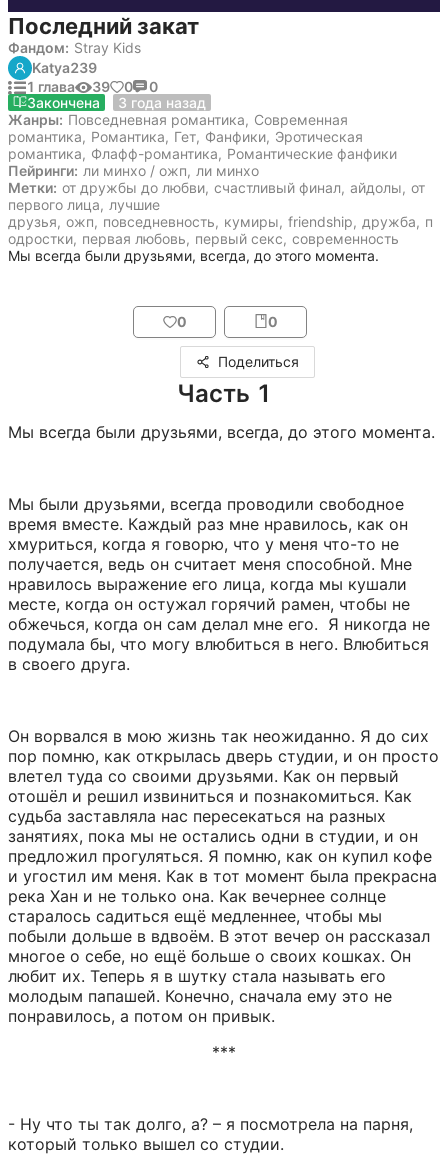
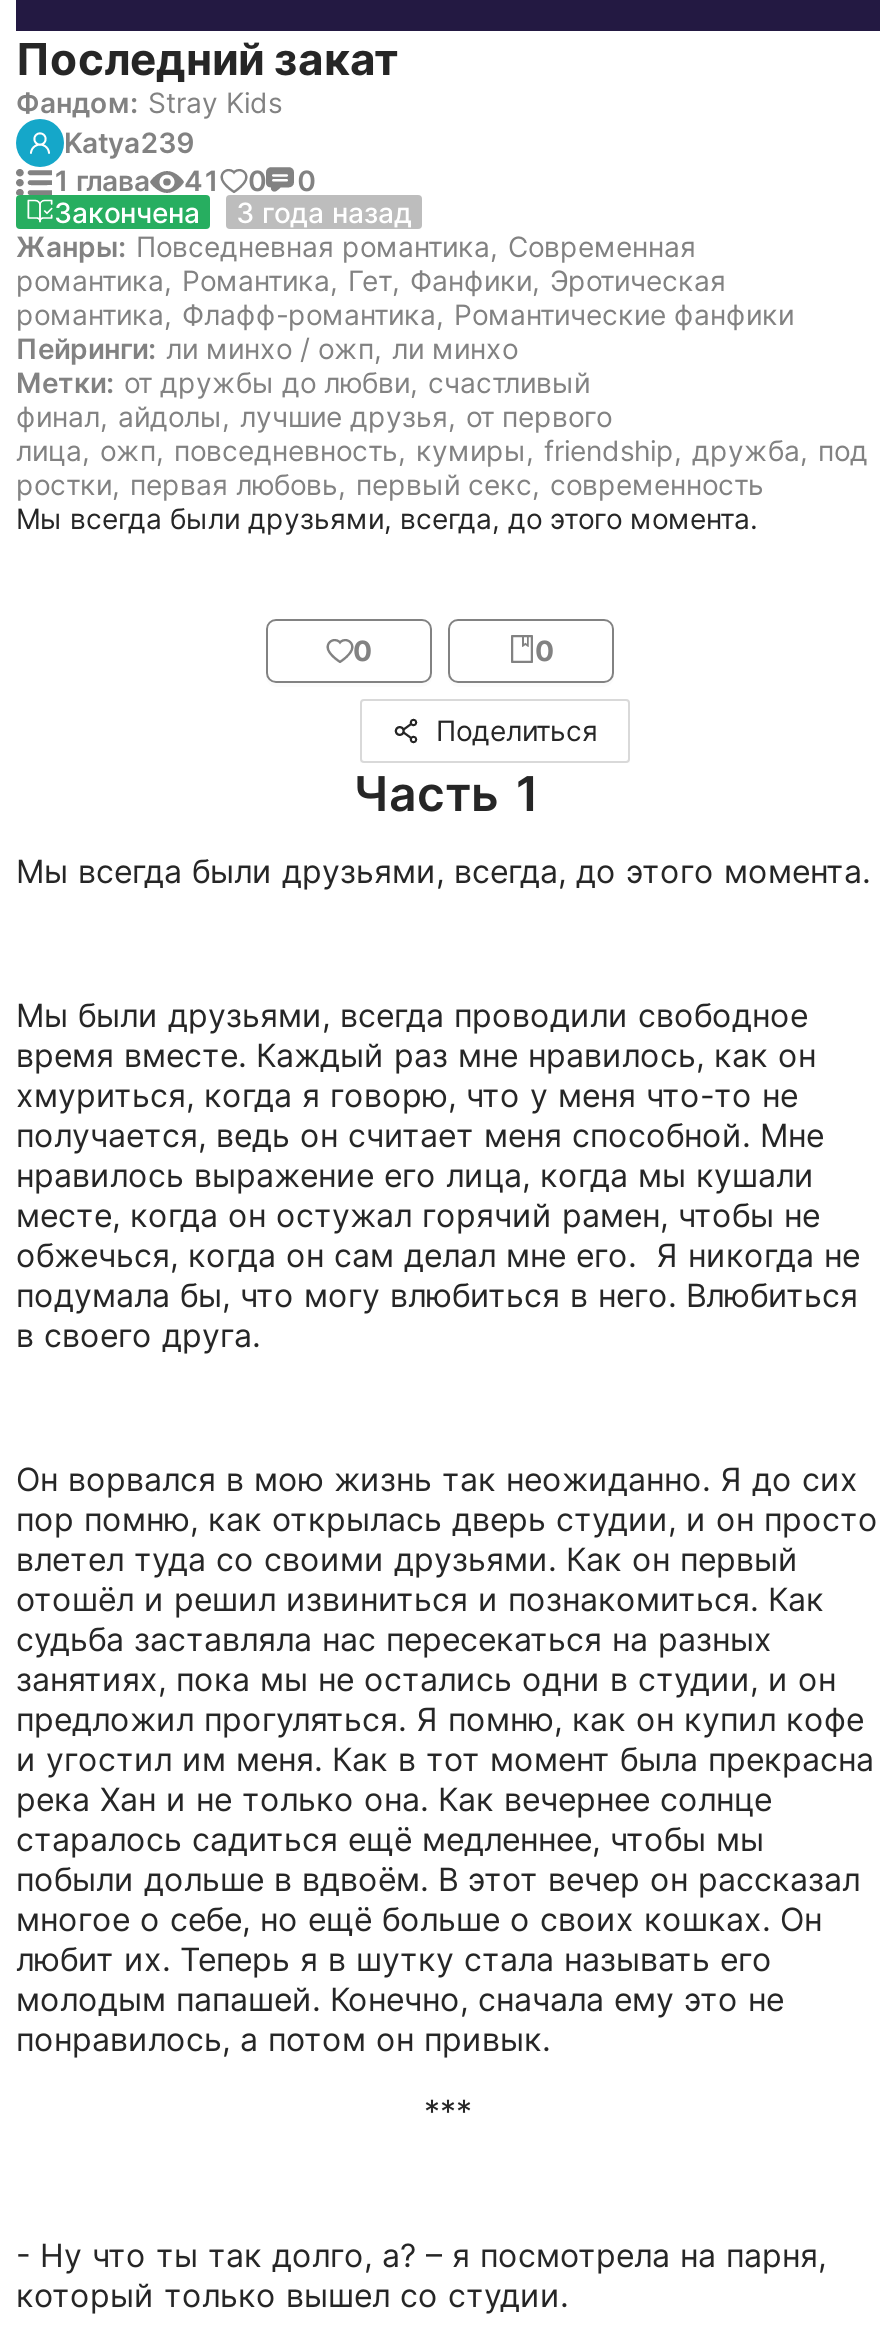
- 1 глава 39 0 0
+ 1 глава 41 0 0

- Метки: от дружбы до любви, счастливый финал, айдолы, от
- первого лица, лучшие
- друзья, ожп, повседневность, кумиры, friendship, дружба, п
- одростки, первая любовь, первый секс, современность
+ Метки: от дружбы до любви, счастливый
+ финал, айдолы, лучшие друзья, от первого
+ лица, ожп, повседневность, кумиры, friendship, дружба, под
+ ростки, первая любовь, первый секс, современность
